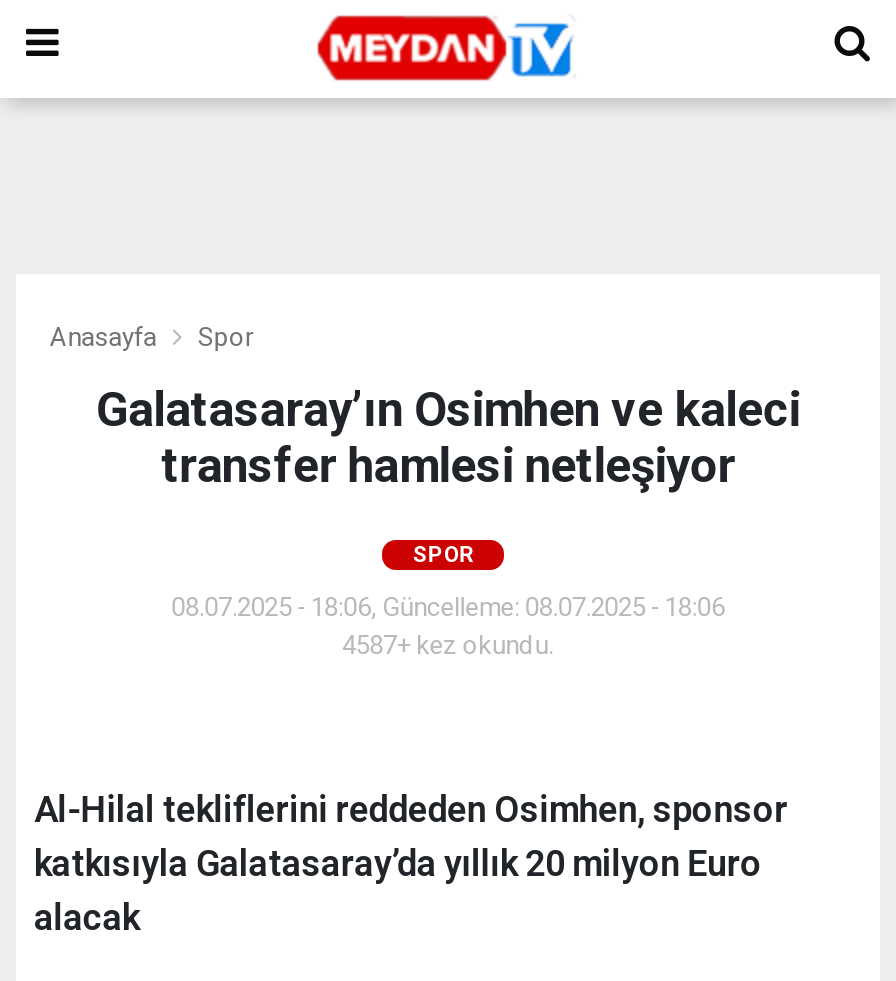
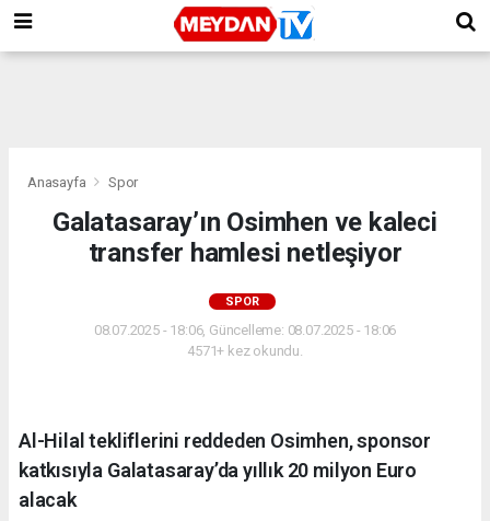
- 4587+ kez okundu.
+ 4571+ kez okundu.
